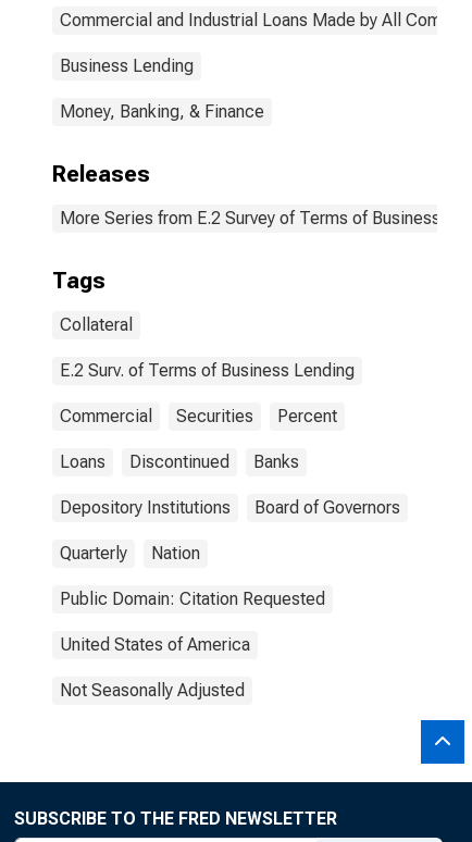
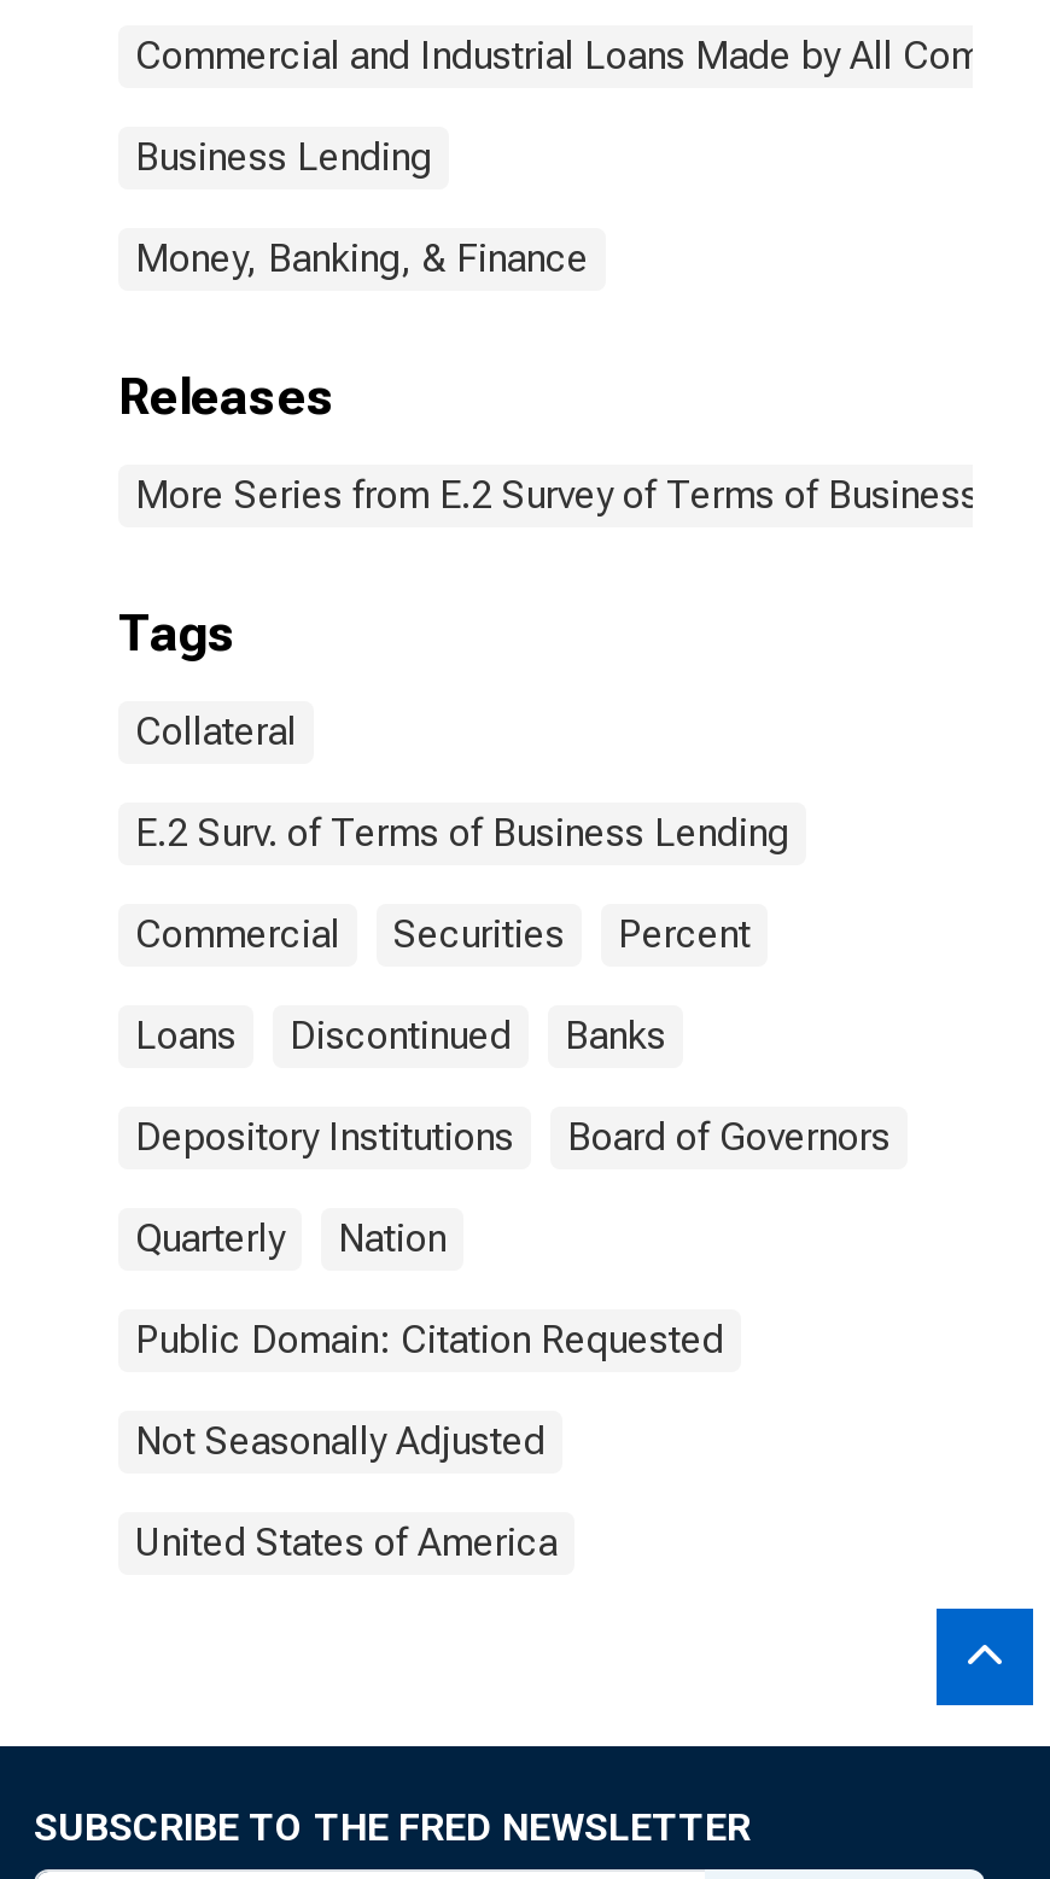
moved down: United States of America

moved up: Not Seasonally Adjusted
